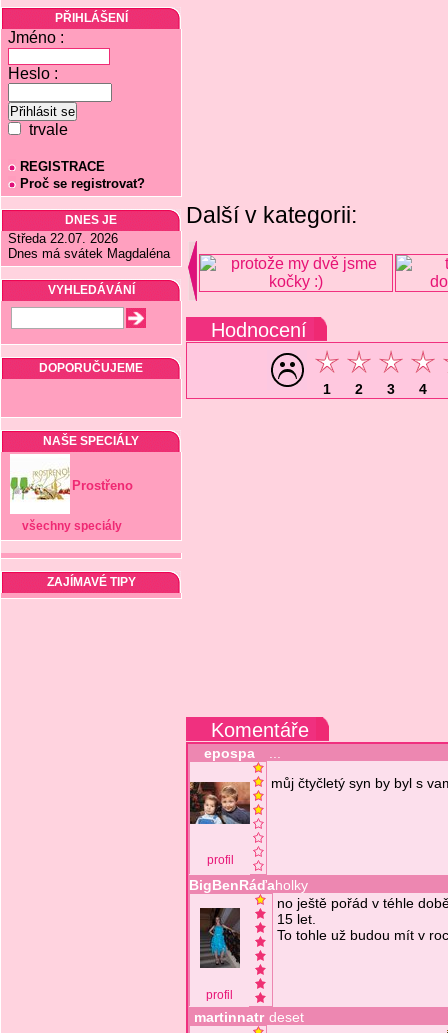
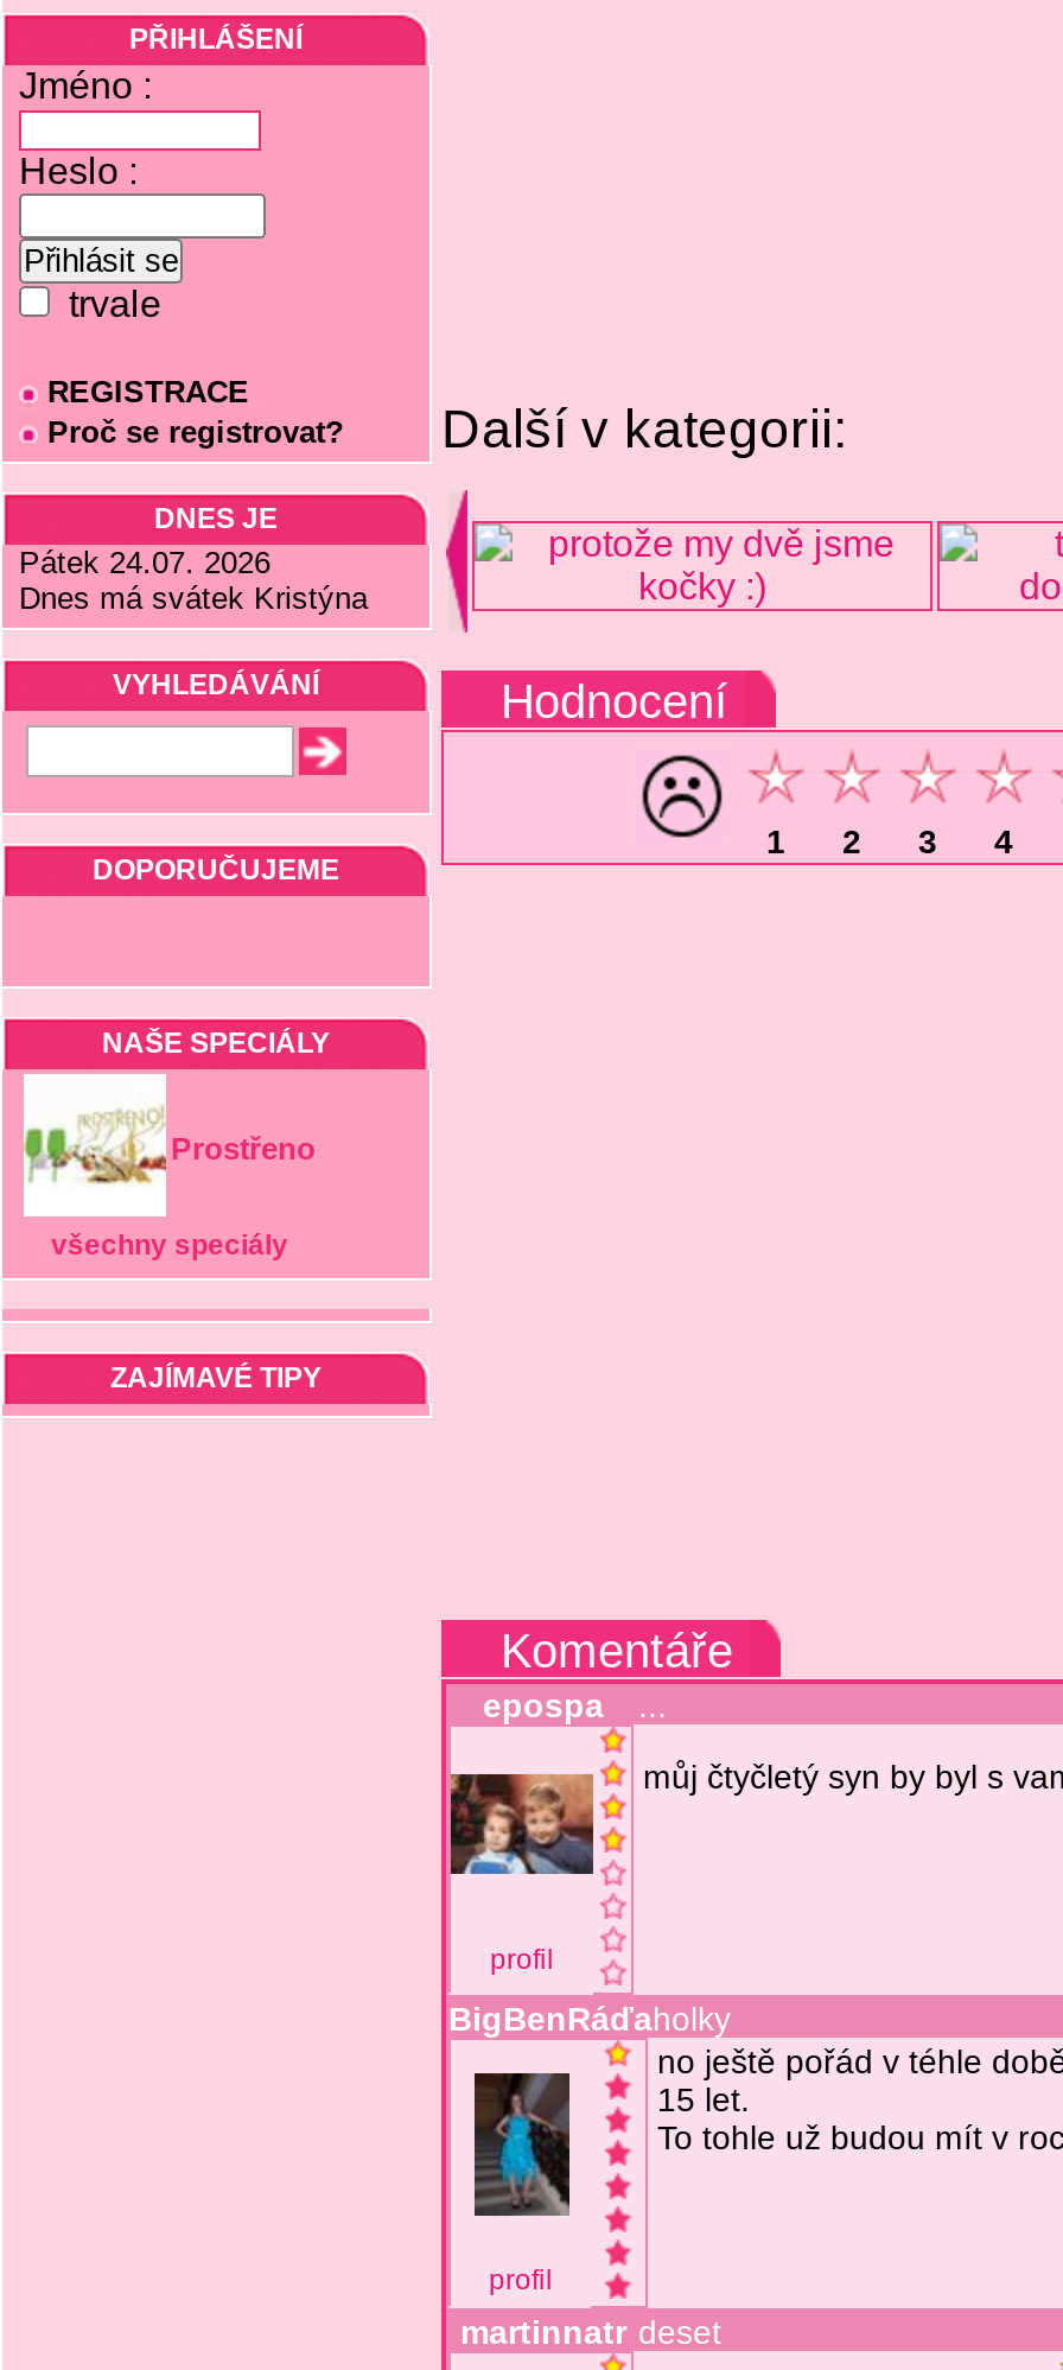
- Středa 22.07. 2026
- Dnes má svátek Magdaléna
+ Pátek 24.07. 2026
+ Dnes má svátek Kristýna
